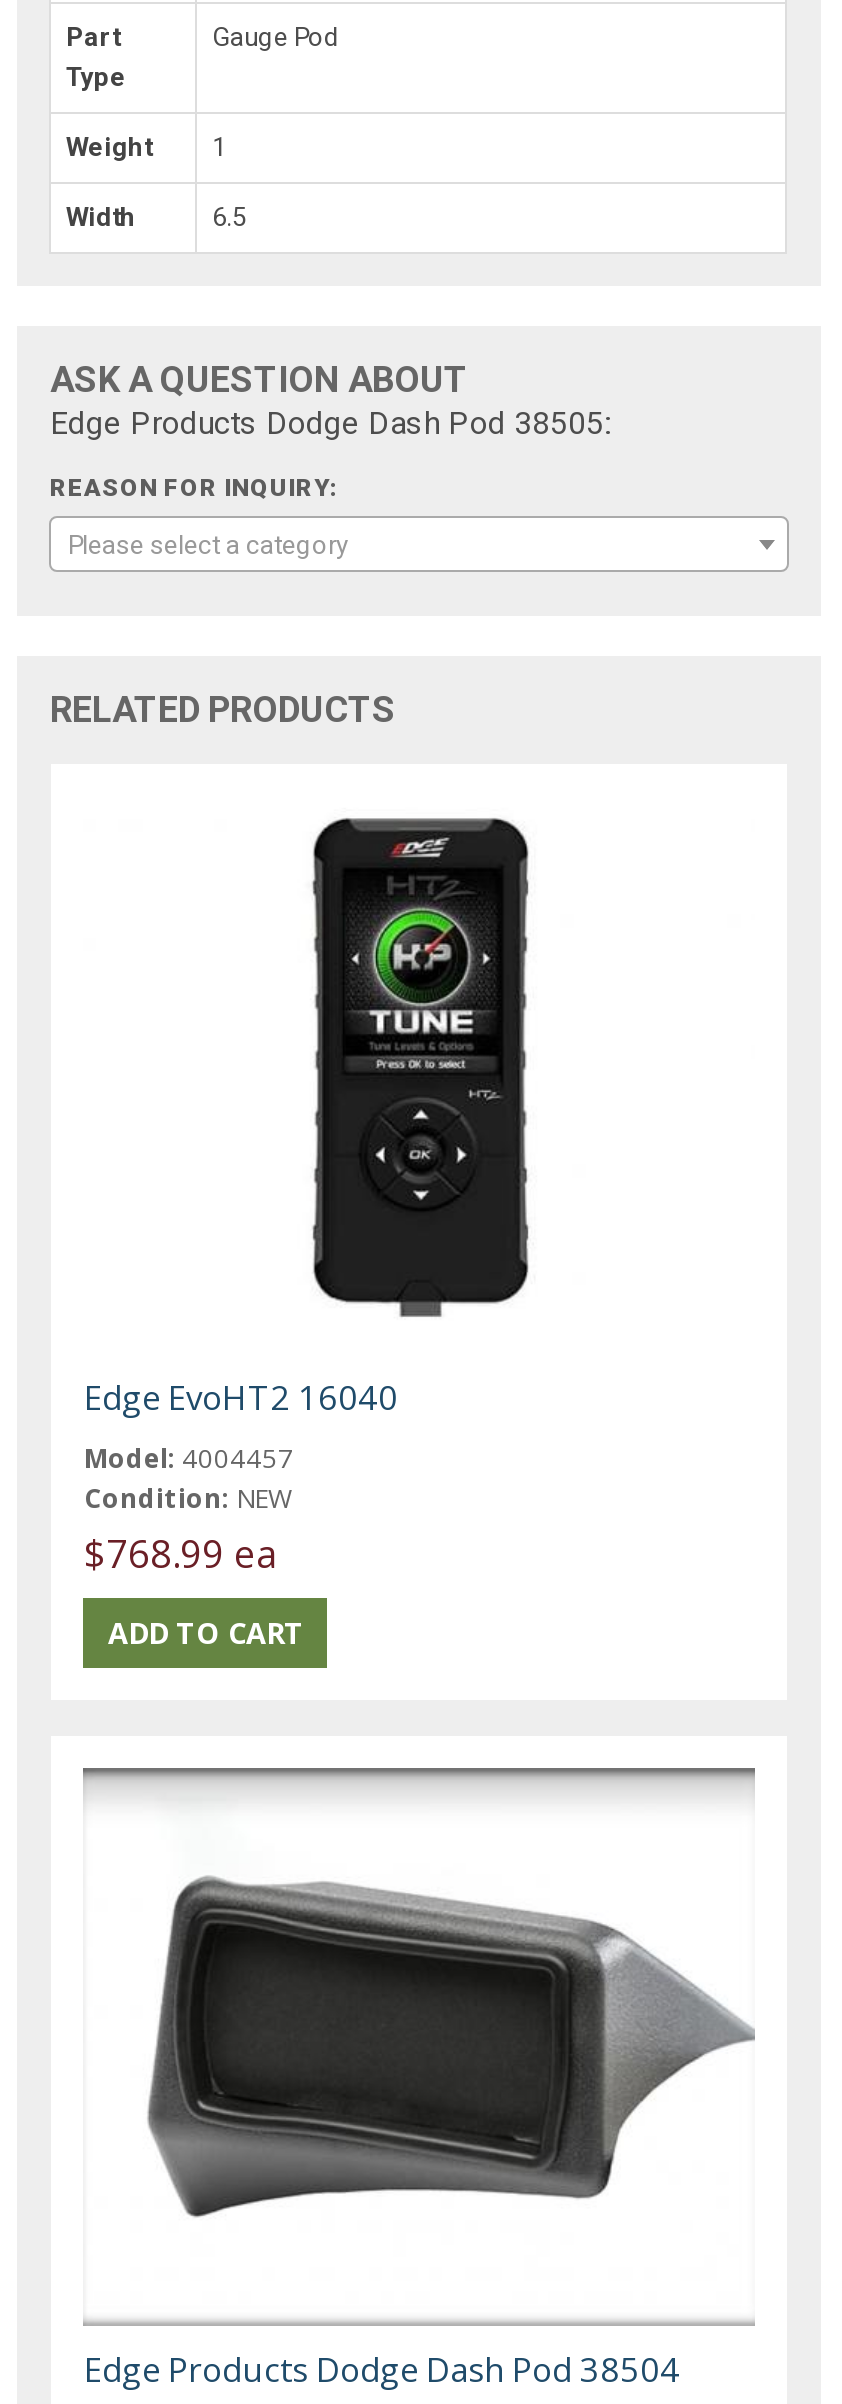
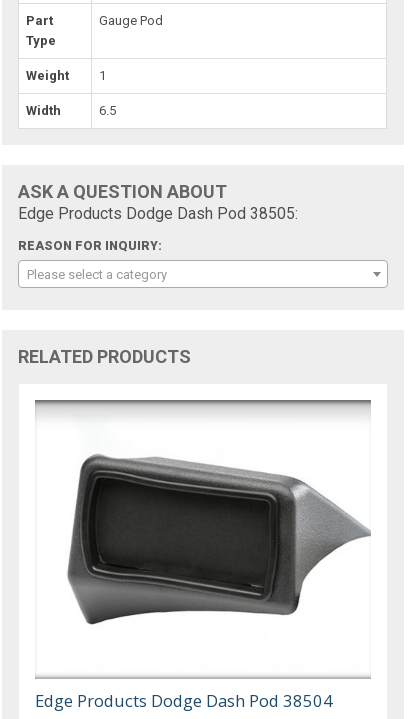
- [image]
- Edge EvoHT2 16040
- Model: 4004457
- Condition: NEW
- $768.99 ea

- [image]
